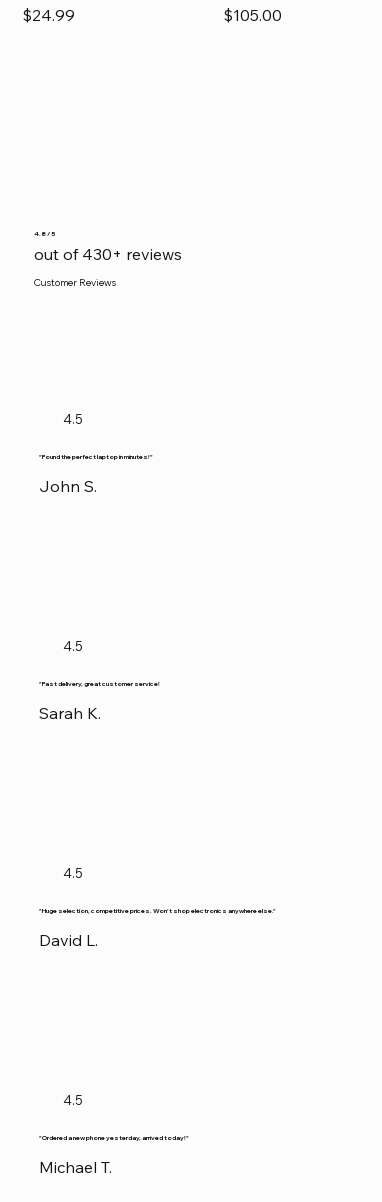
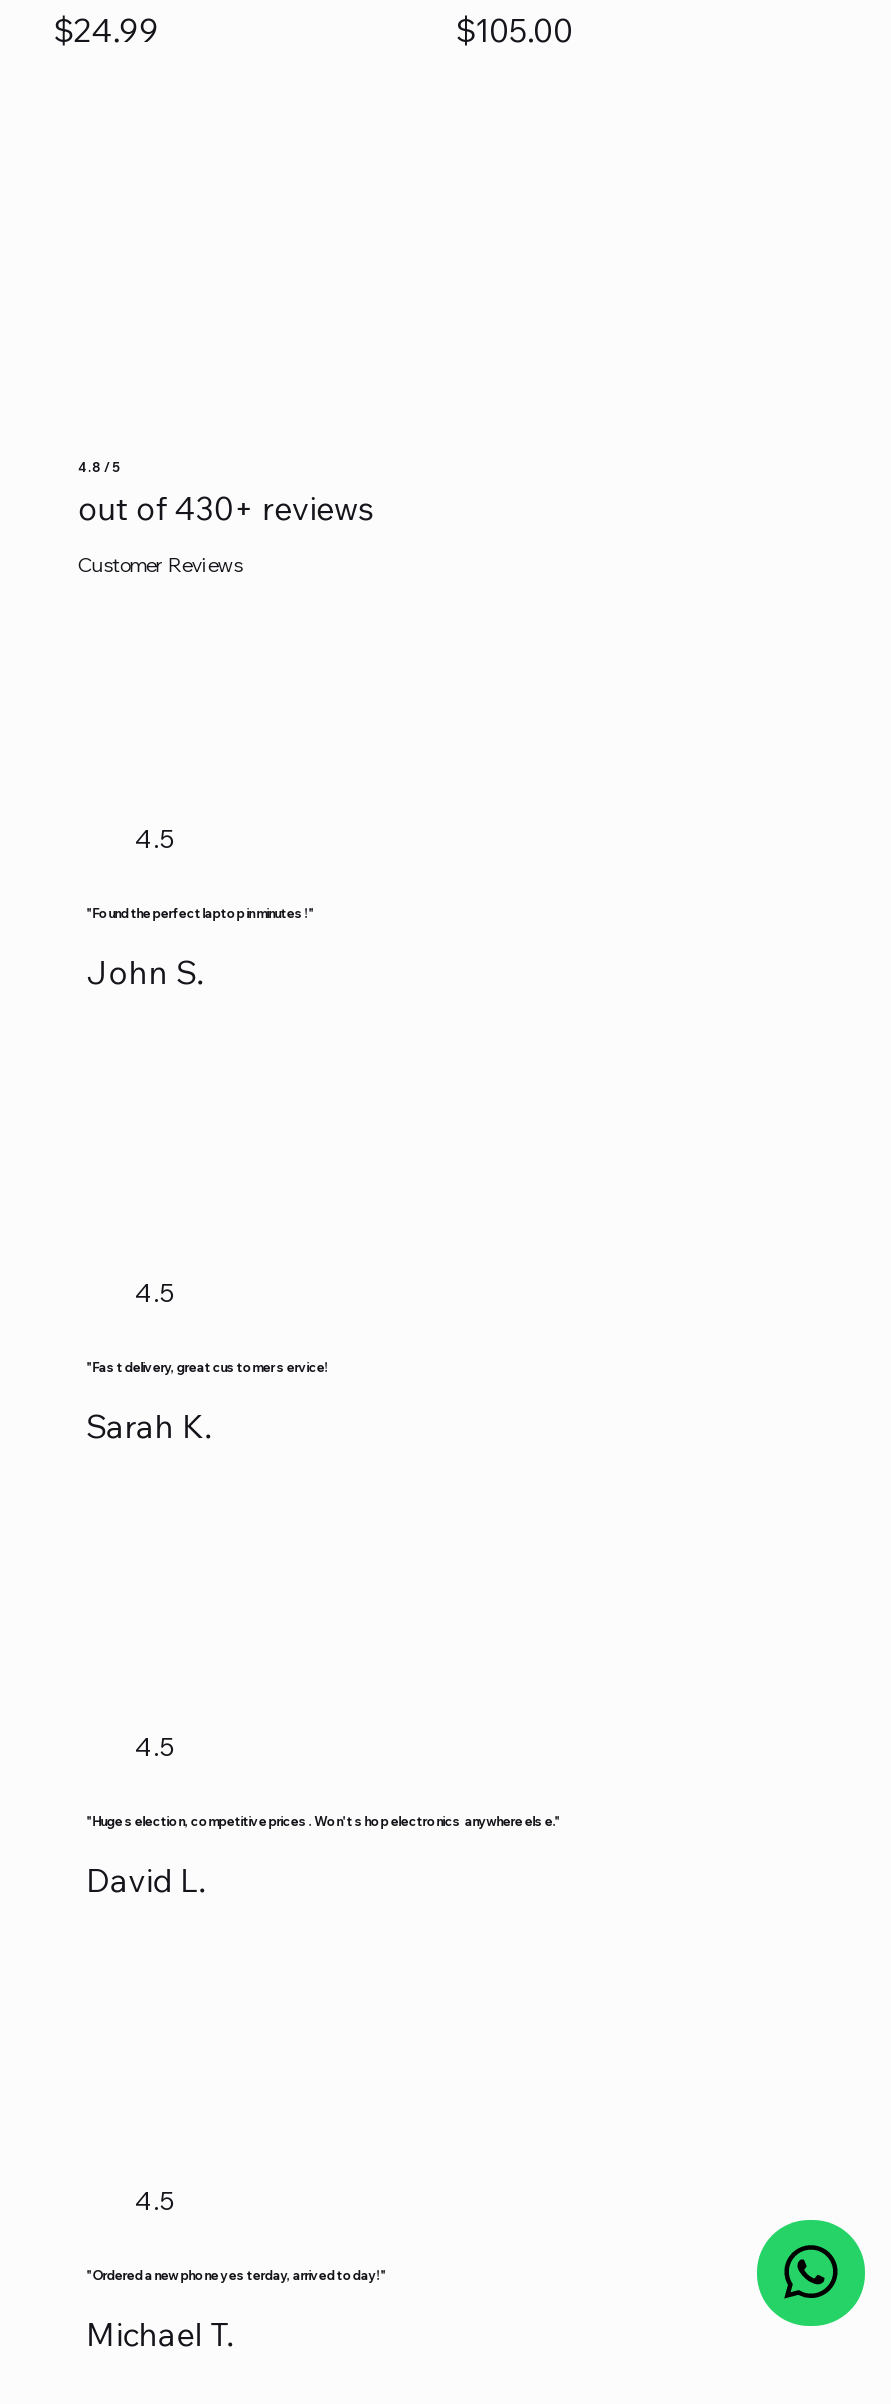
+ [image]
